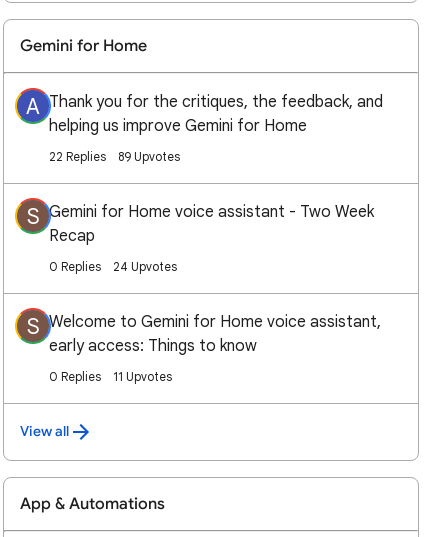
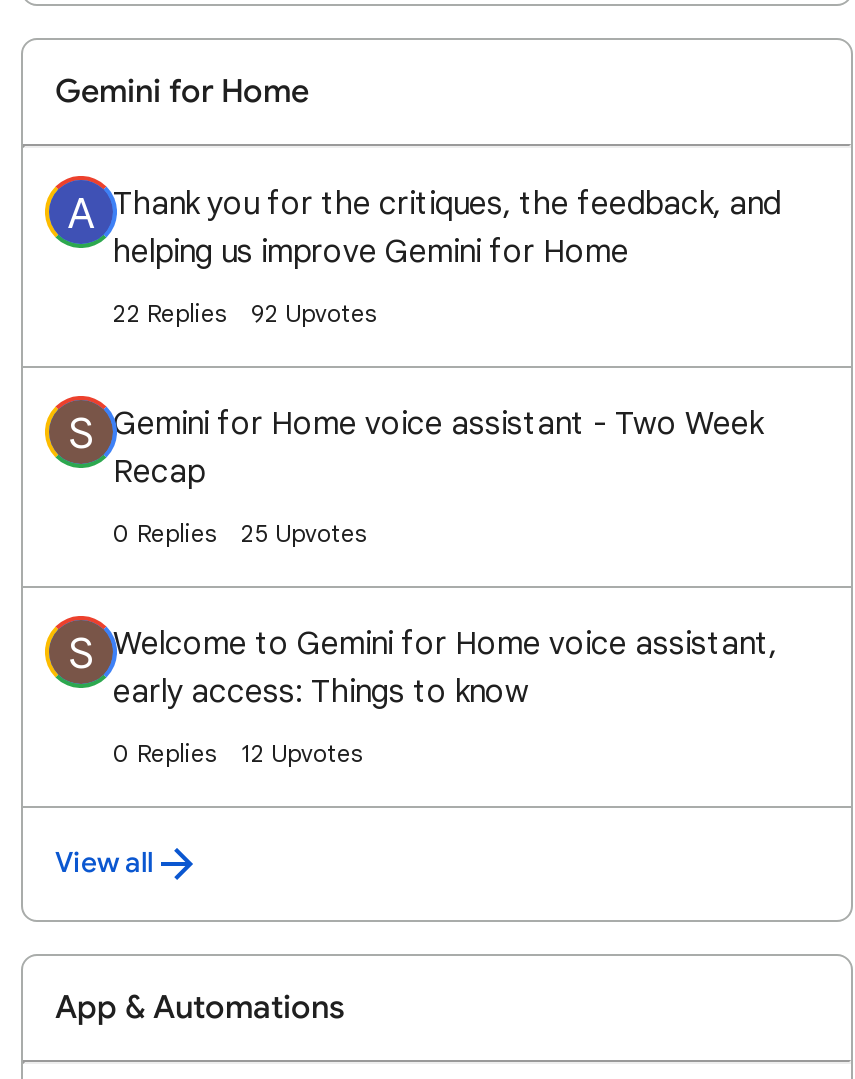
- 22 Replies 89 Upvotes
+ 22 Replies 92 Upvotes

- 24 Upvotes
+ 25 Upvotes

- 11 Upvotes
+ 12 Upvotes
